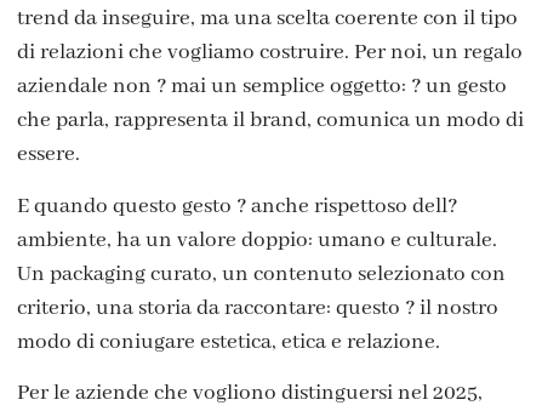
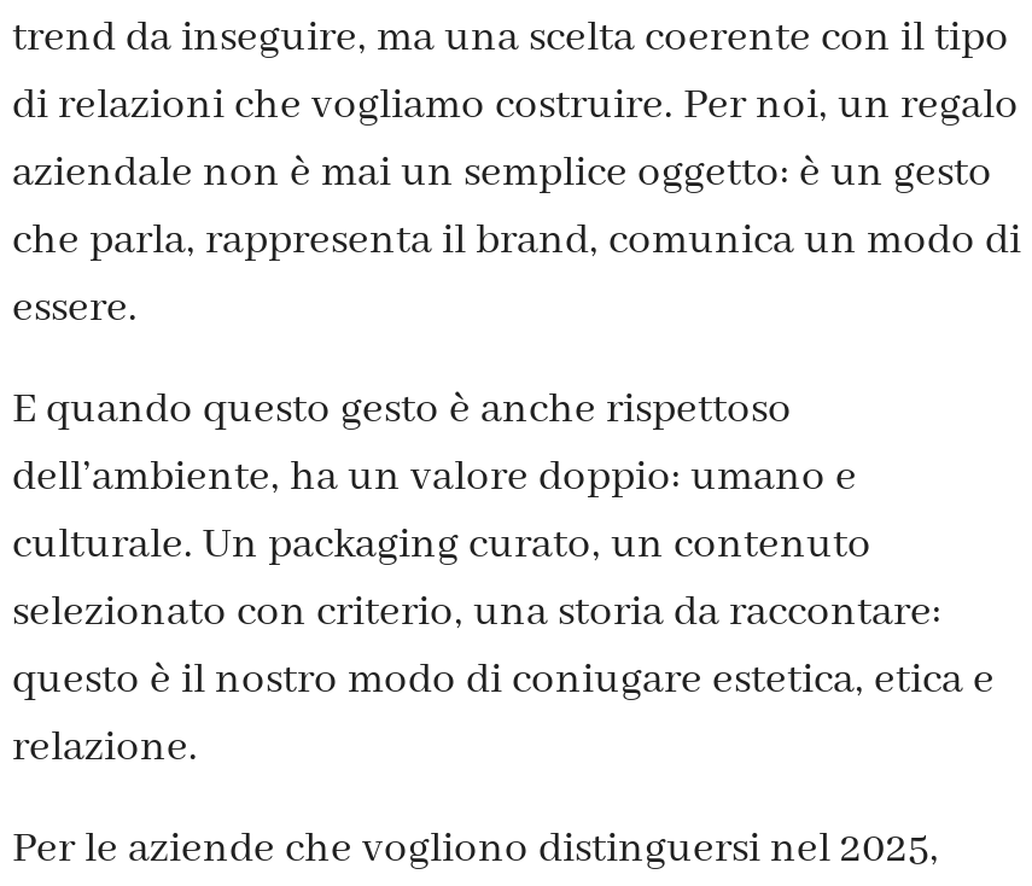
- aziendale non ? mai un semplice oggetto: ? un gesto
+ aziendale non è mai un semplice oggetto: è un gesto

- E quando questo gesto ? anche rispettoso dell?
- ambiente, ha un valore doppio: umano e culturale.
- Un packaging curato, un contenuto selezionato con
- criterio, una storia da raccontare: questo ? il nostro
- modo di coniugare estetica, etica e relazione.
+ E quando questo gesto è anche rispettoso
+ dell’ambiente, ha un valore doppio: umano e
+ culturale. Un packaging curato, un contenuto
+ selezionato con criterio, una storia da raccontare:
+ questo è il nostro modo di coniugare estetica, etica e
+ relazione.
